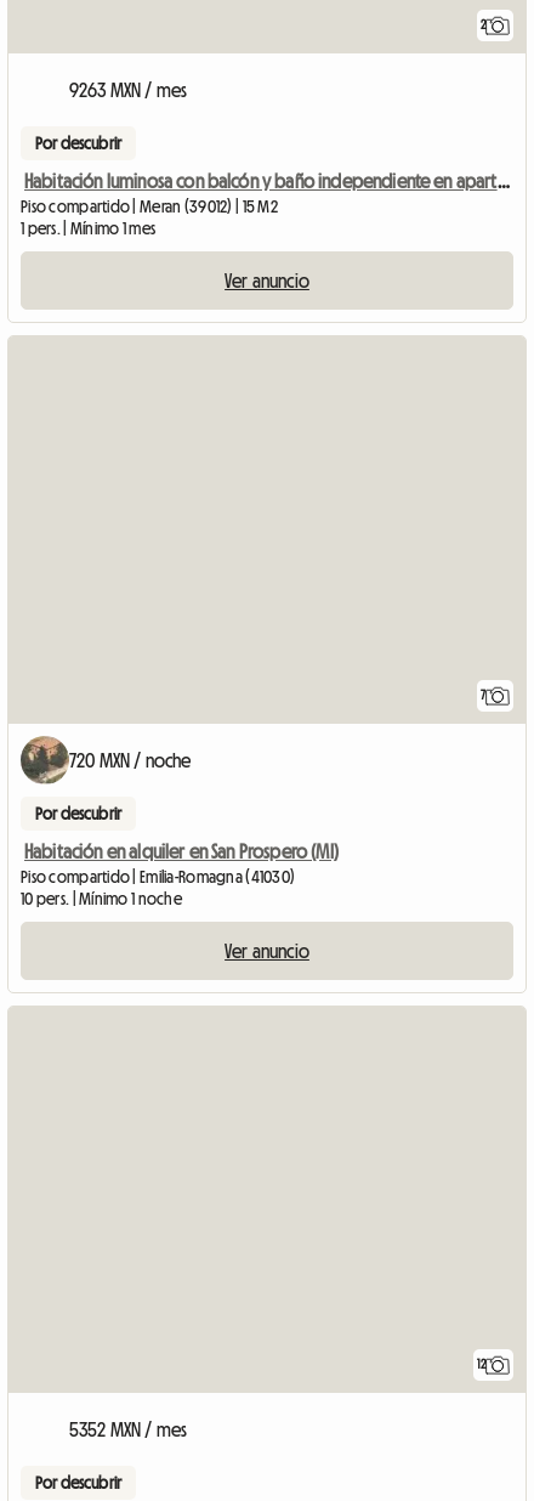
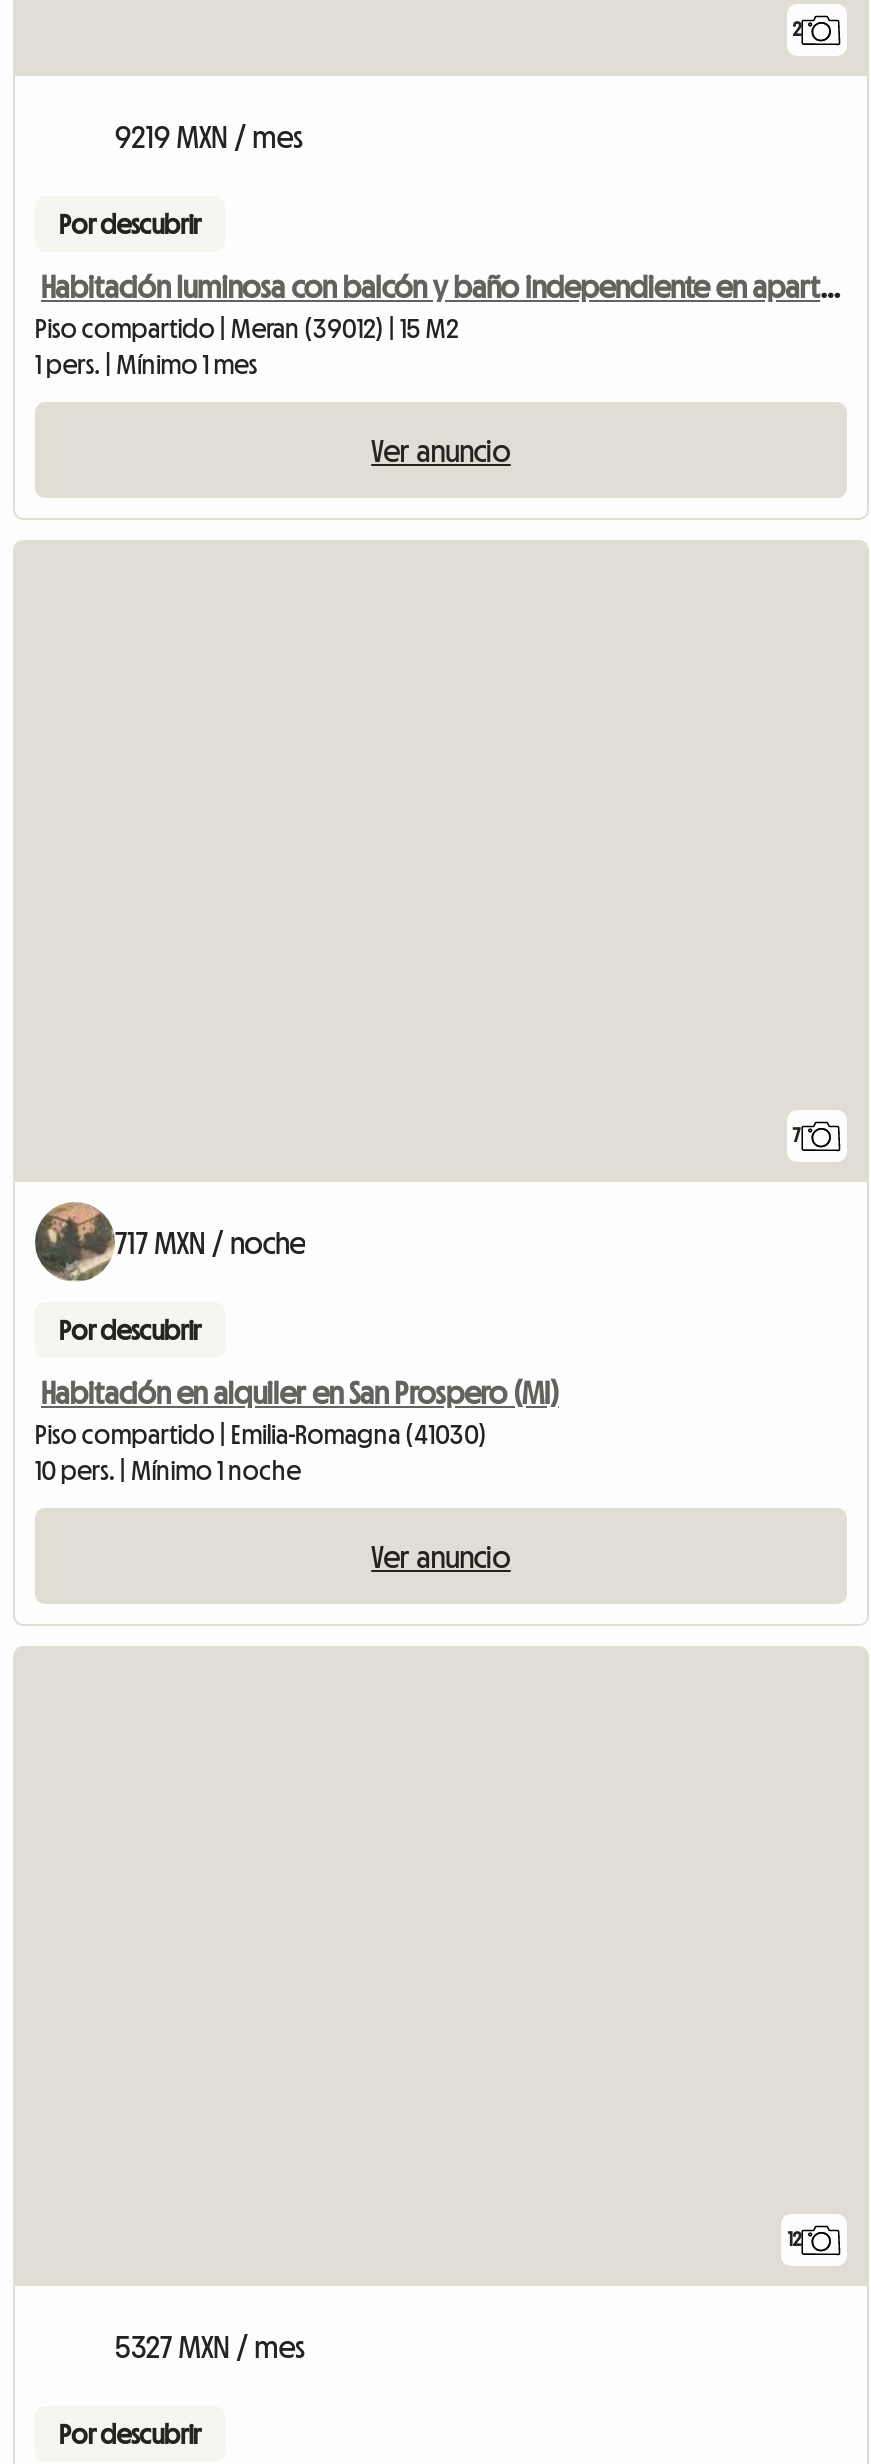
- 9263 MXN / mes
+ 9219 MXN / mes

- 720 MXN / noche
+ 717 MXN / noche

- 5352 MXN / mes
+ 5327 MXN / mes
